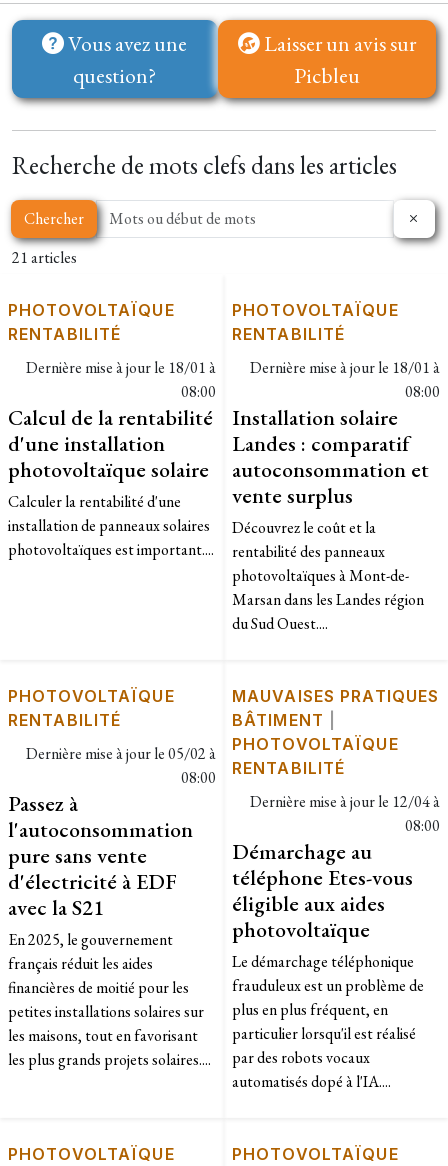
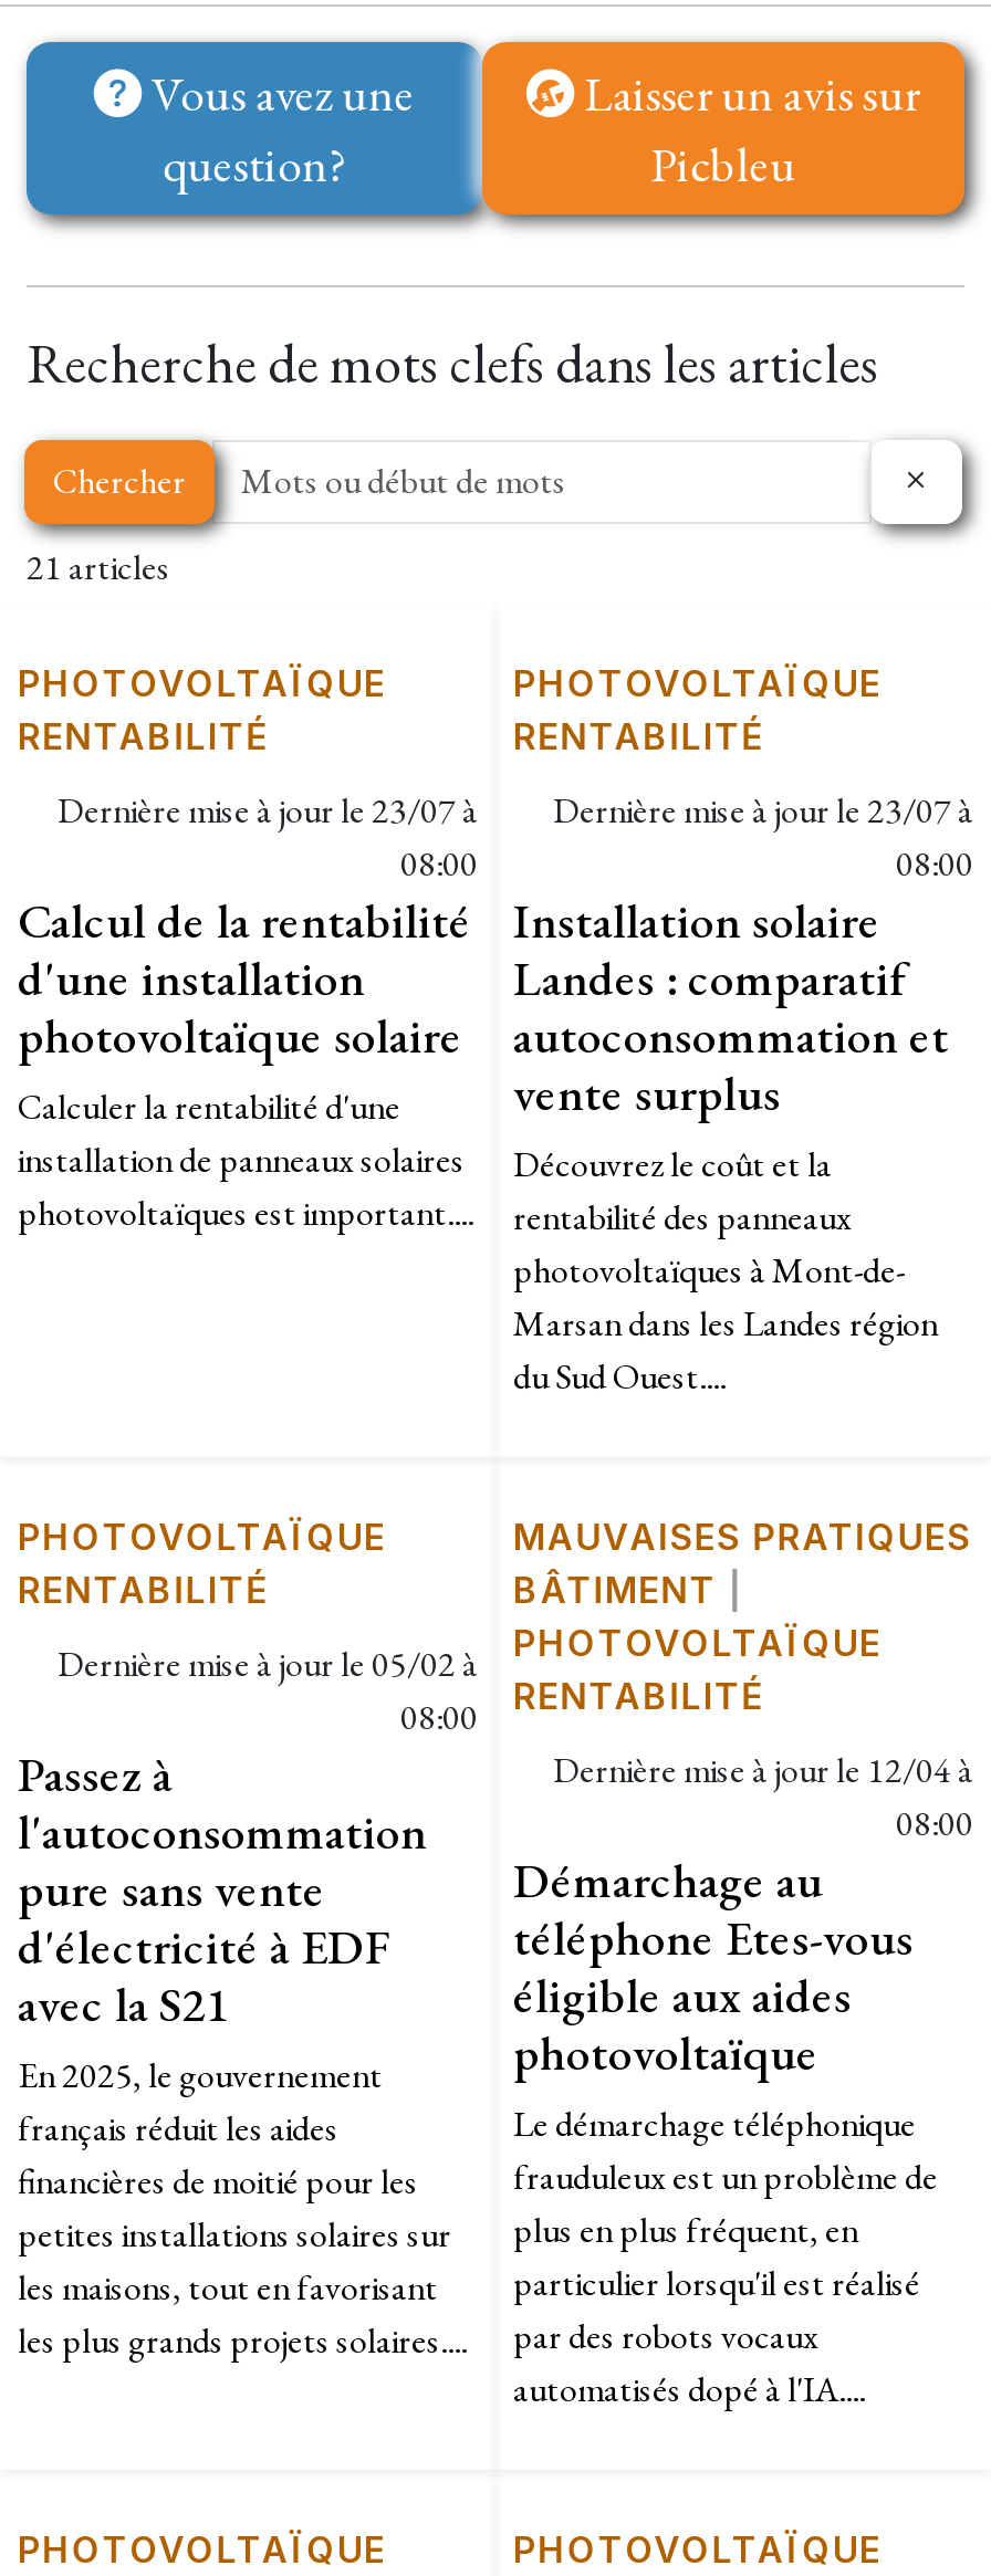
- Dernière mise à jour le 18/01 à
+ Dernière mise à jour le 23/07 à

- Dernière mise à jour le 18/01 à
+ Dernière mise à jour le 23/07 à
